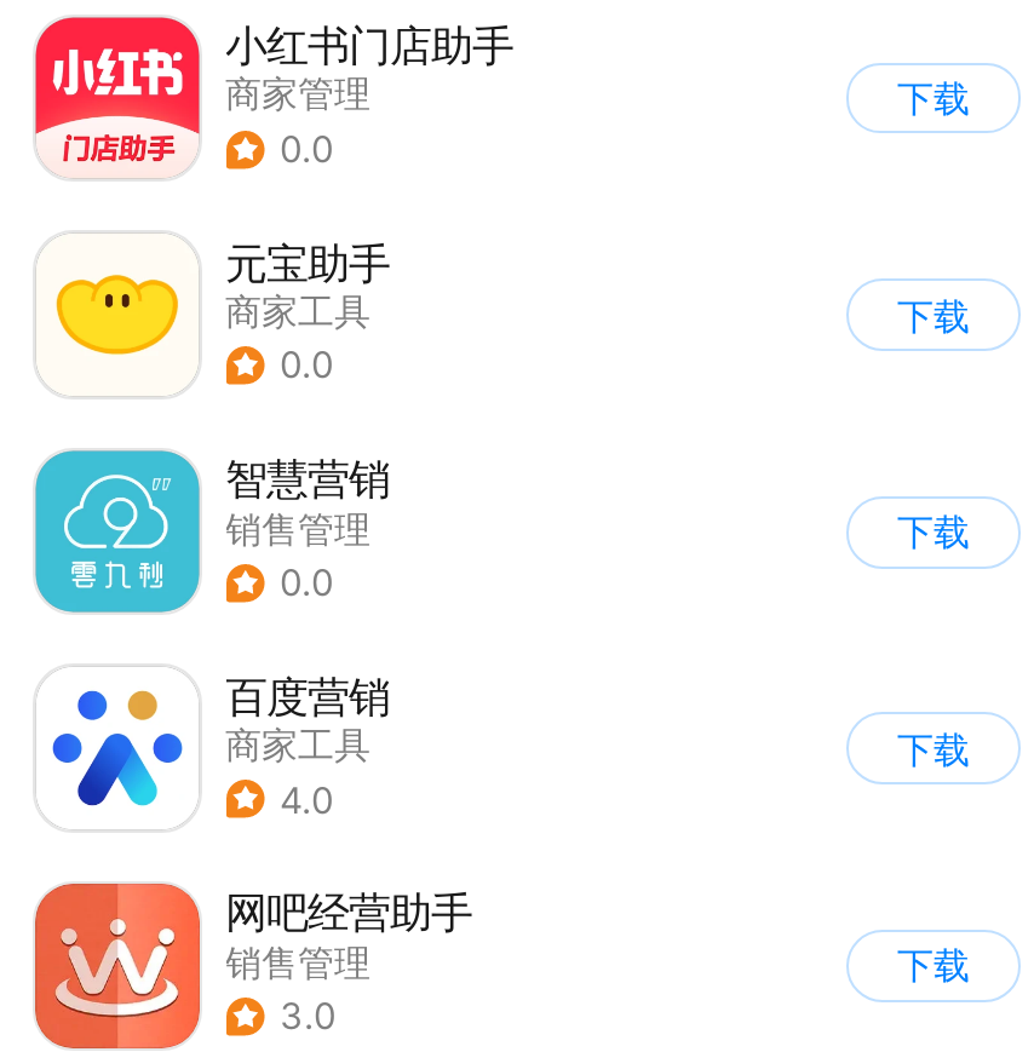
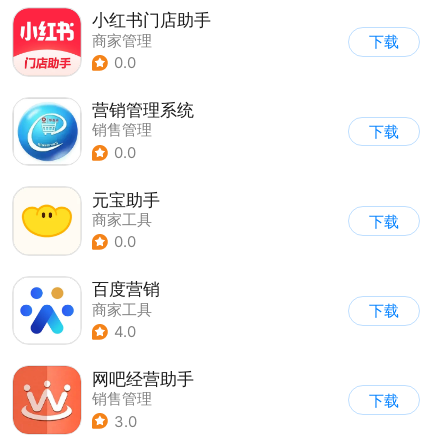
- [image]
- 元宝助手
- 商家工具
+ [image]
+ 营销管理系统
+ 销售管理

- [image]
- 智慧营销
- 销售管理
+ [image]
+ 元宝助手
+ 商家工具
